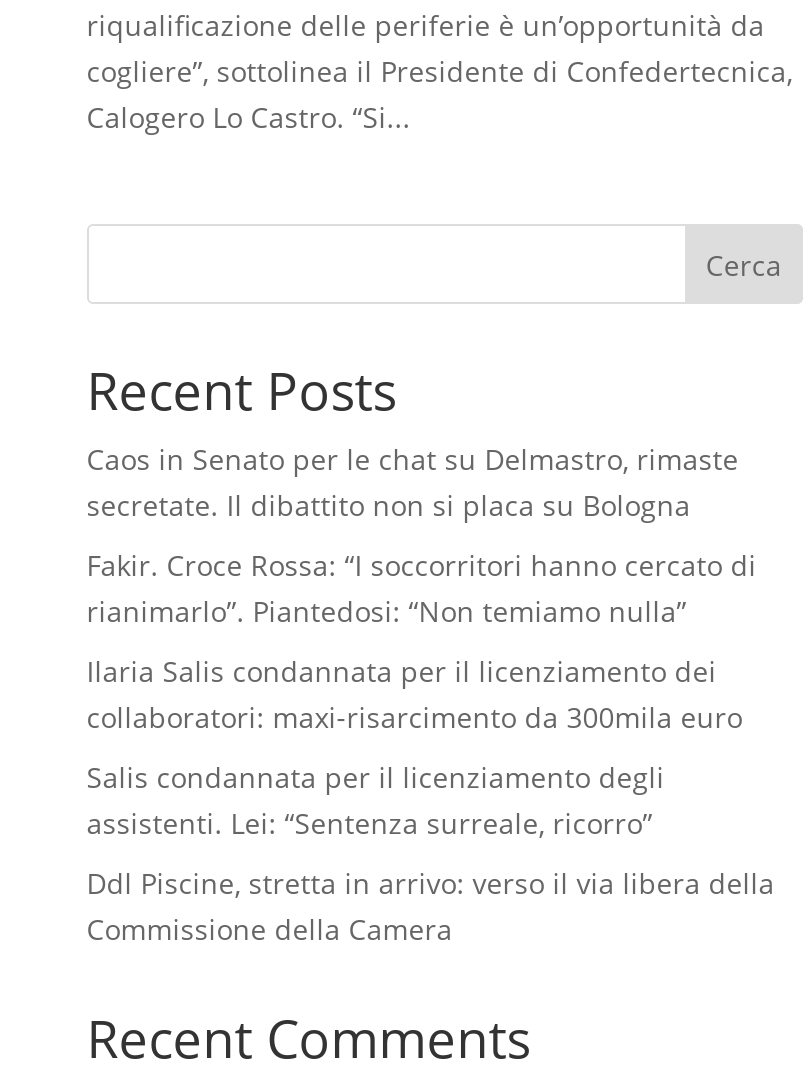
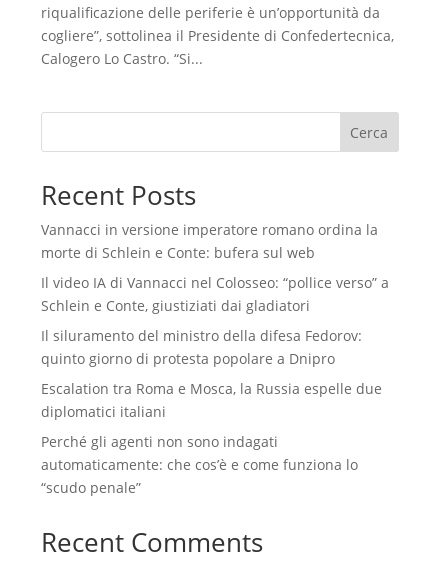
- Caos in Senato per le chat su Delmastro, rimaste
- secretate. Il dibattito non si placa su Bologna
+ Vannacci in versione imperatore romano ordina la
+ morte di Schlein e Conte: bufera sul web

- Fakir. Croce Rossa: “I soccorritori hanno cercato di
- rianimarlo”. Piantedosi: “Non temiamo nulla”
+ Il video IA di Vannacci nel Colosseo: “pollice verso” a
+ Schlein e Conte, giustiziati dai gladiatori

- Ilaria Salis condannata per il licenziamento dei
- collaboratori: maxi-risarcimento da 300mila euro
+ Il siluramento del ministro della difesa Fedorov:
+ quinto giorno di protesta popolare a Dnipro

- Salis condannata per il licenziamento degli
- assistenti. Lei: “Sentenza surreale, ricorro”
+ Escalation tra Roma e Mosca, la Russia espelle due
+ diplomatici italiani

- Ddl Piscine, stretta in arrivo: verso il via libera della
- Commissione della Camera
+ Perché gli agenti non sono indagati
+ automaticamente: che cos’è e come funziona lo
+ “scudo penale”
